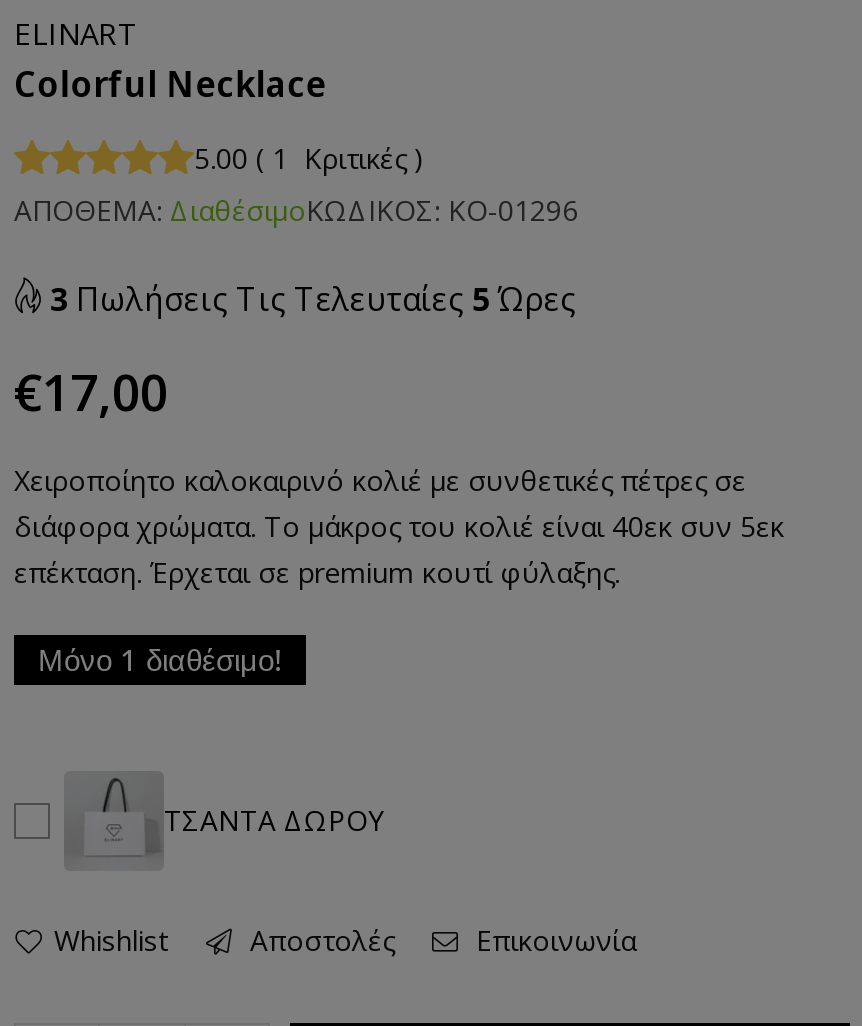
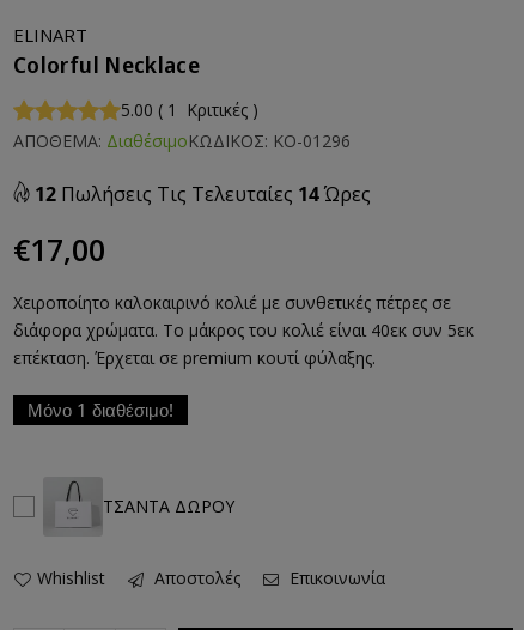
- 3 Πωλήσεις Τις Τελευταίες 5 Ώρες
+ 12 Πωλήσεις Τις Τελευταίες 14 Ώρες
